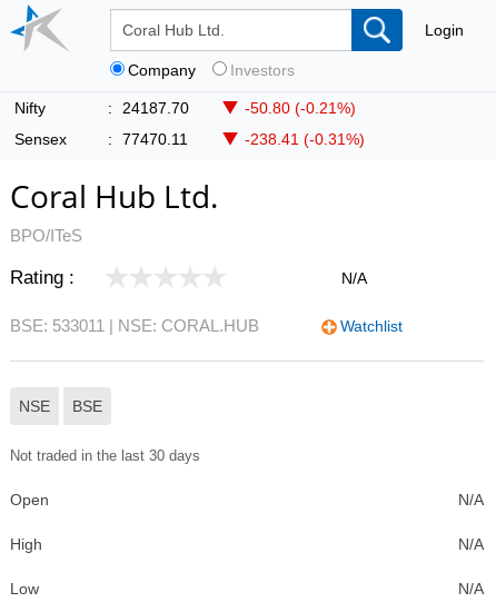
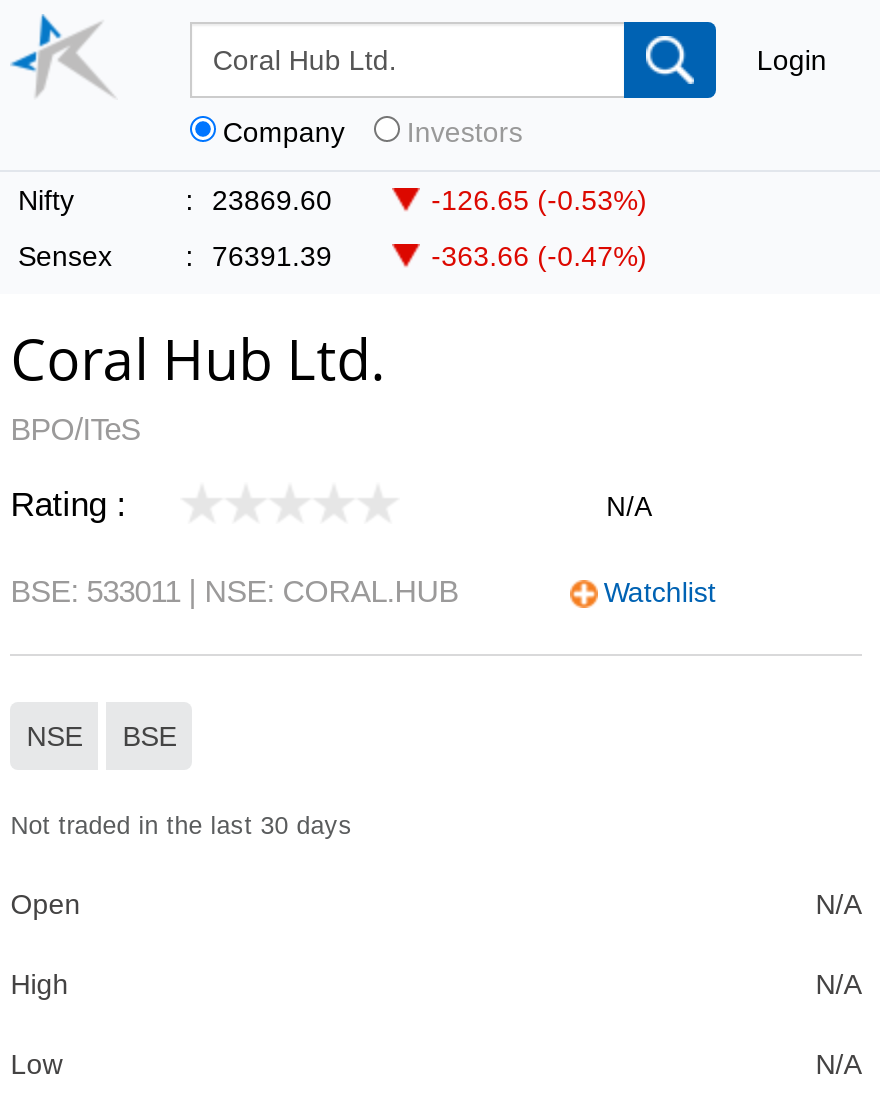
- 24187.70
+ 23869.60

- -50.80 (-0.21%)
+ -126.65 (-0.53%)

- 77470.11
+ 76391.39

- -238.41 (-0.31%)
+ -363.66 (-0.47%)
